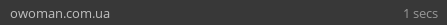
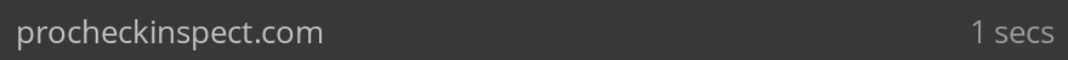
- owoman.com.ua
+ procheckinspect.com
